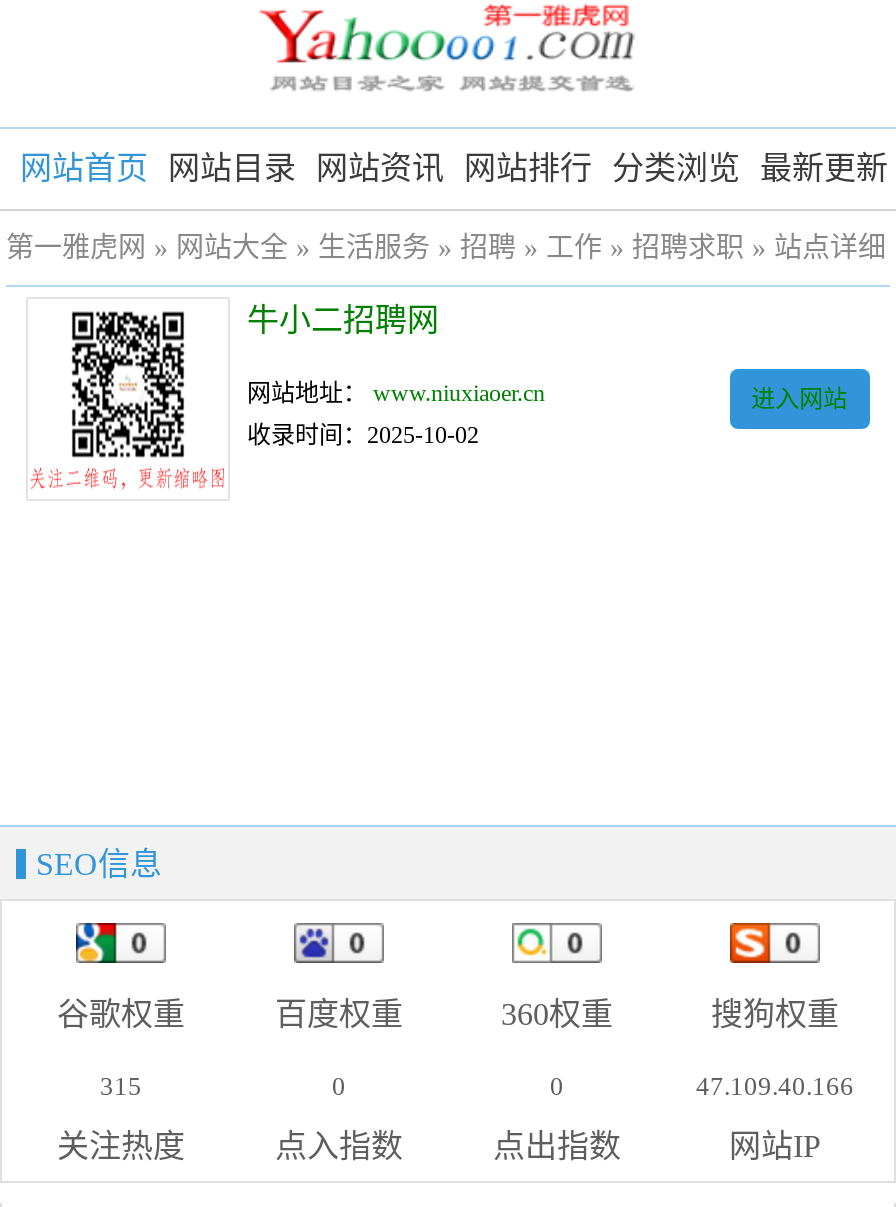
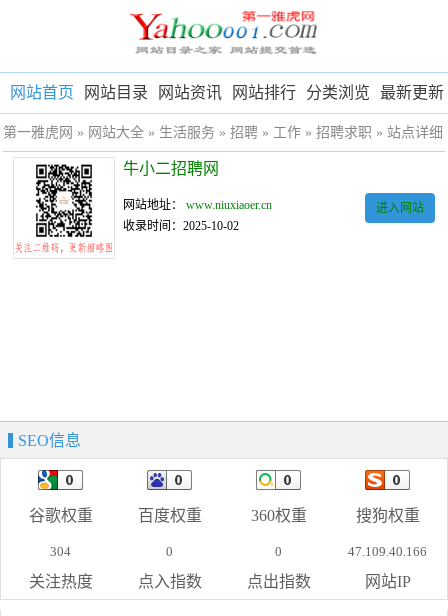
- 315
+ 304
